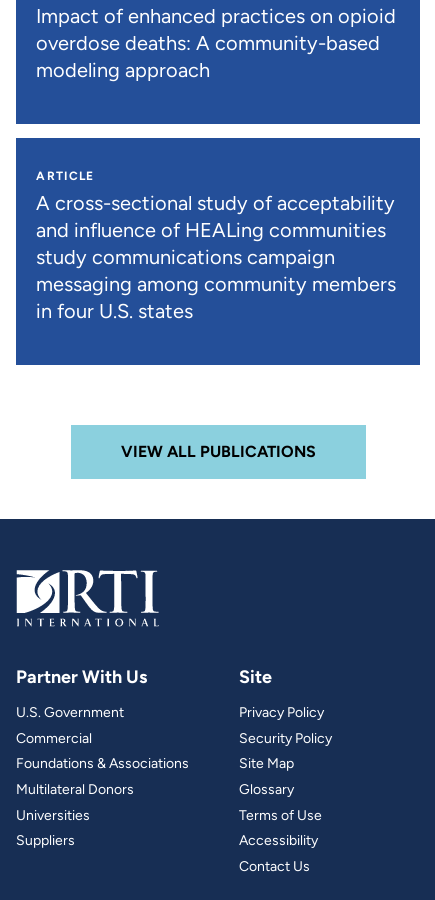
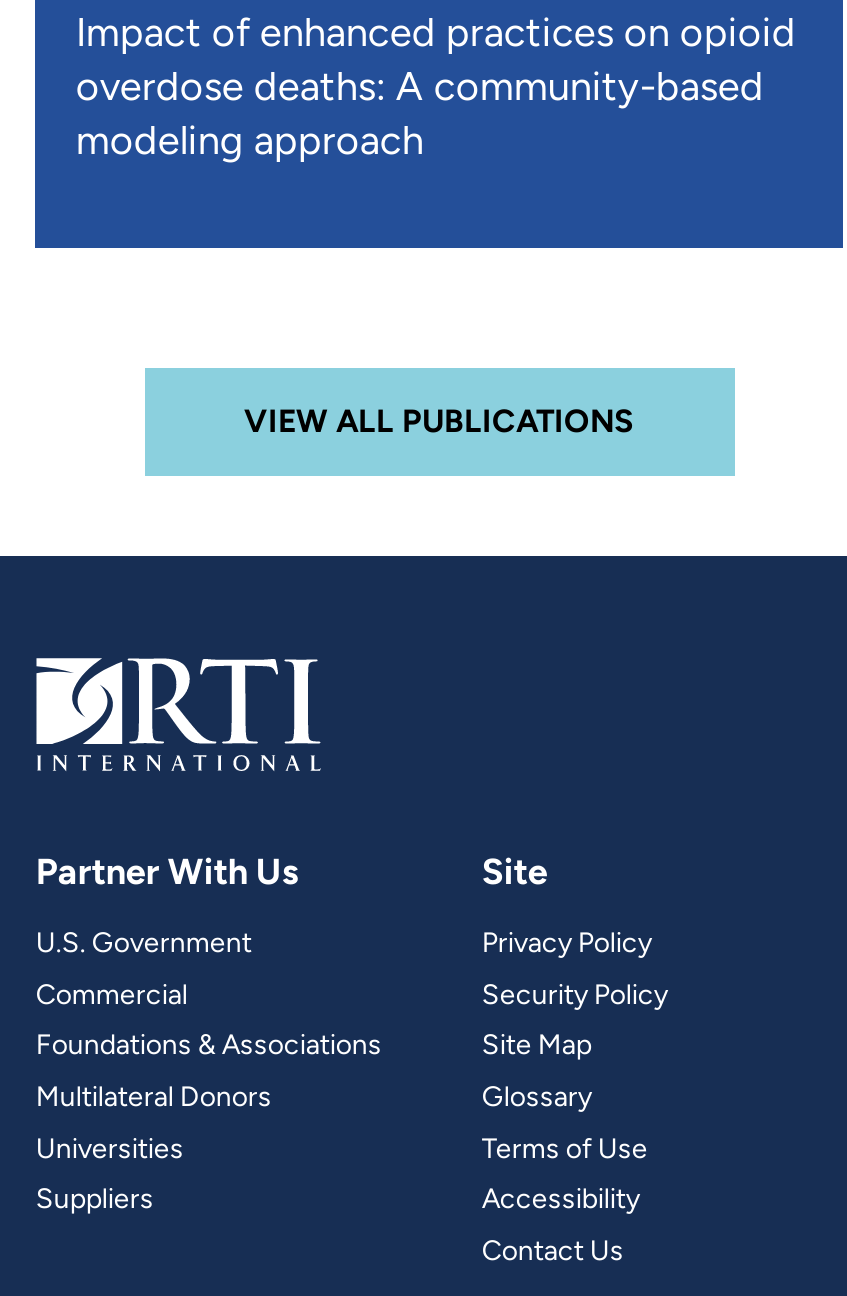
- ARTICLE
- A cross-sectional study of acceptability
- and influence of HEALing communities
- study communications campaign
- messaging among community members
- in four U.S. states
